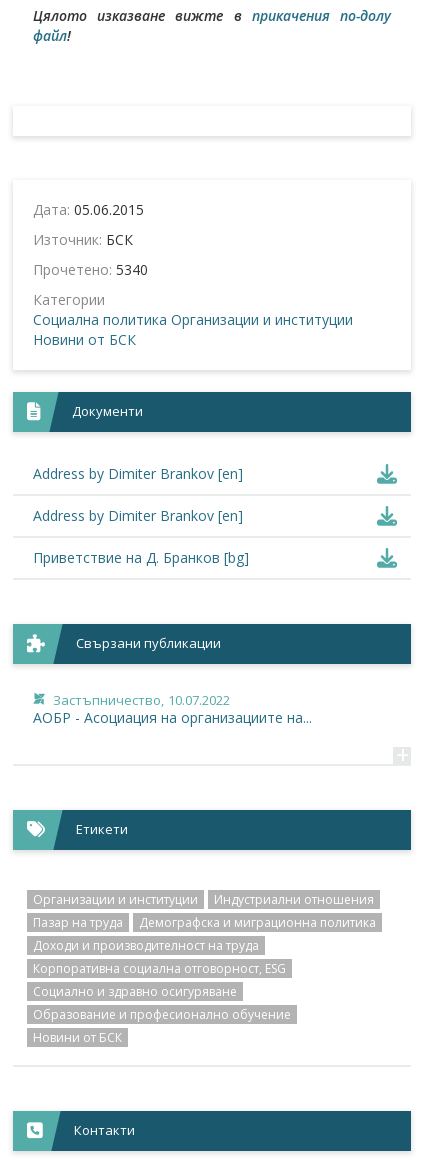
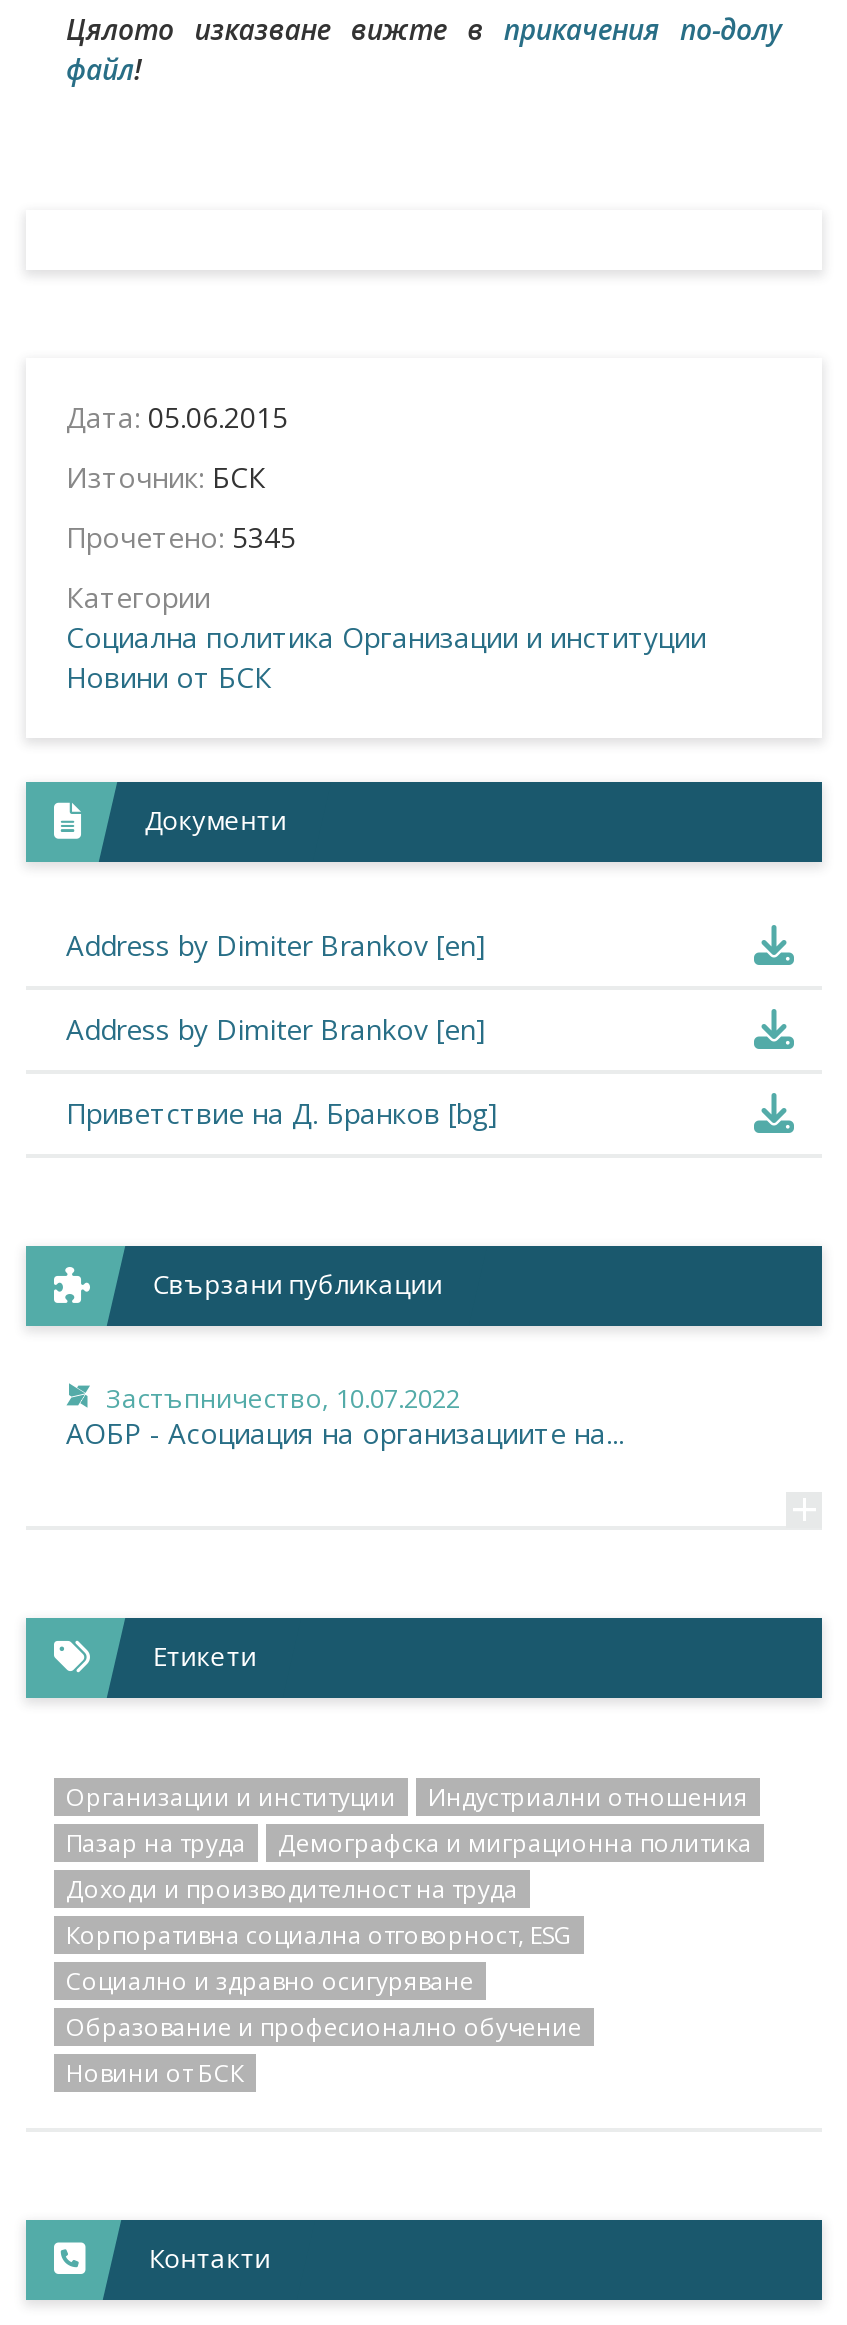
- Прочетено: 5340
+ Прочетено: 5345
